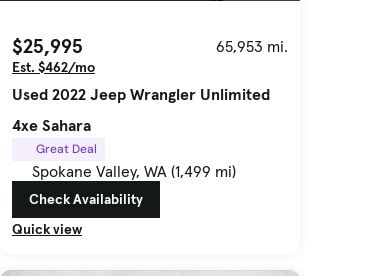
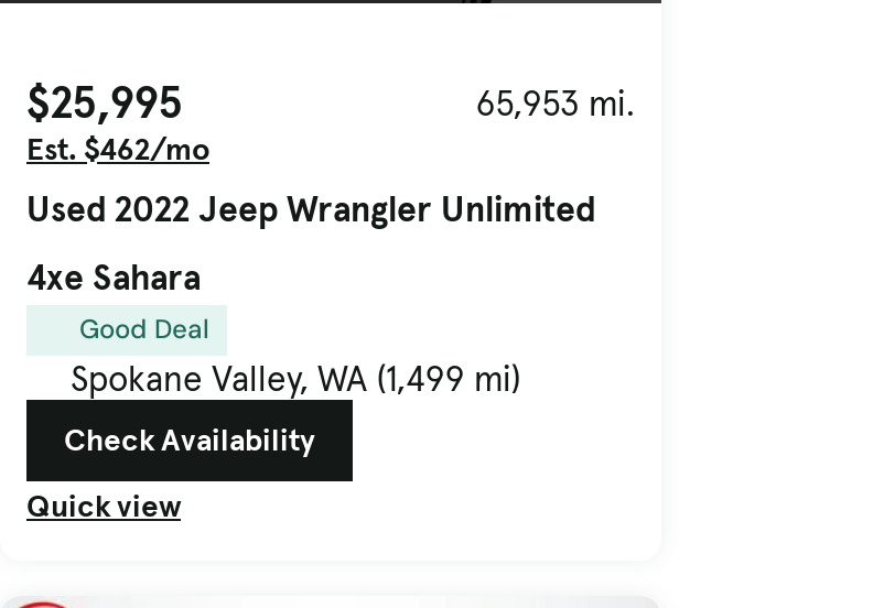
- Great Deal
+ Good Deal
